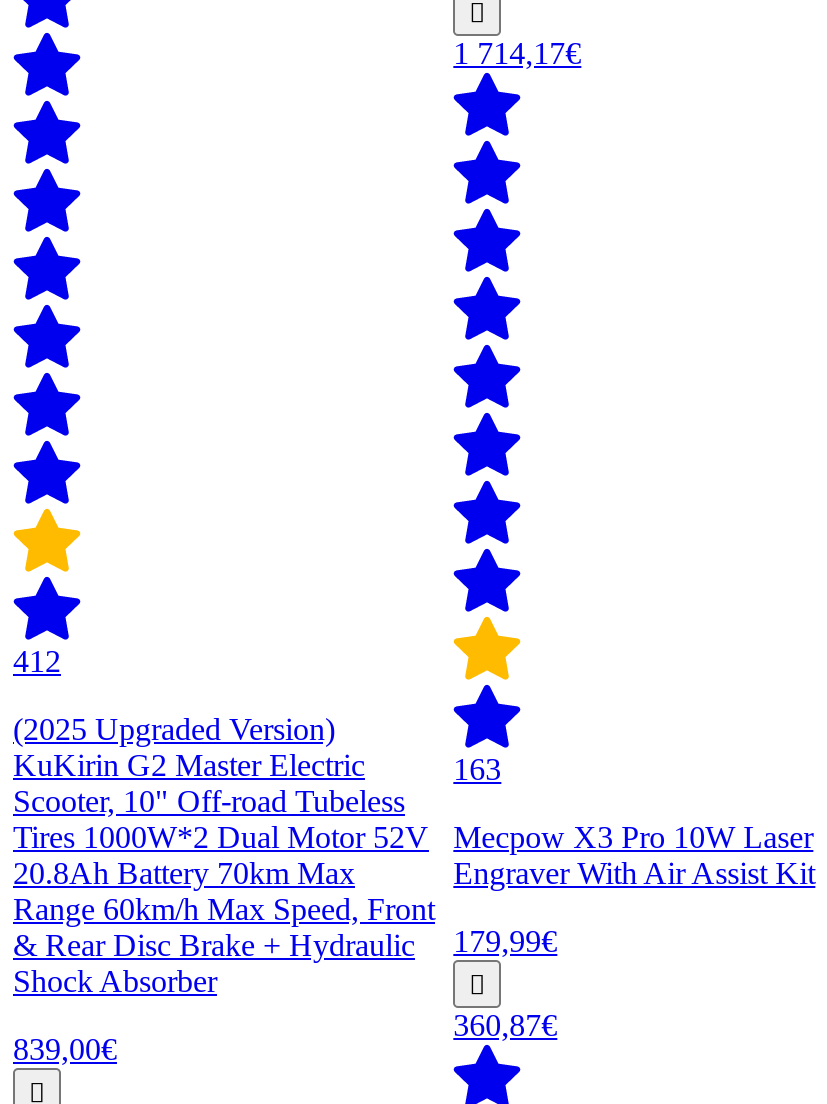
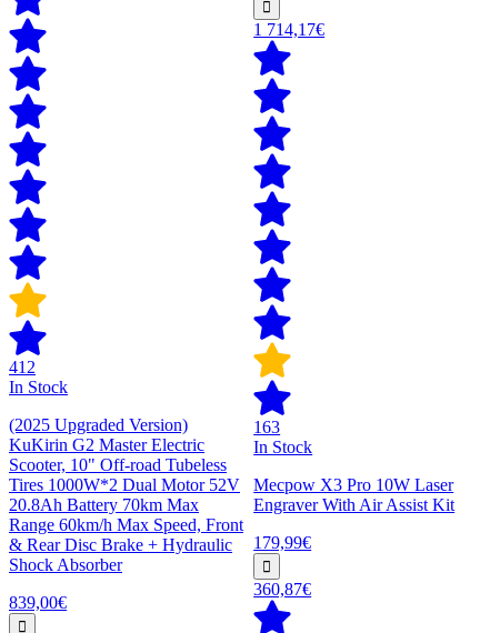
+ In Stock

+ In Stock
